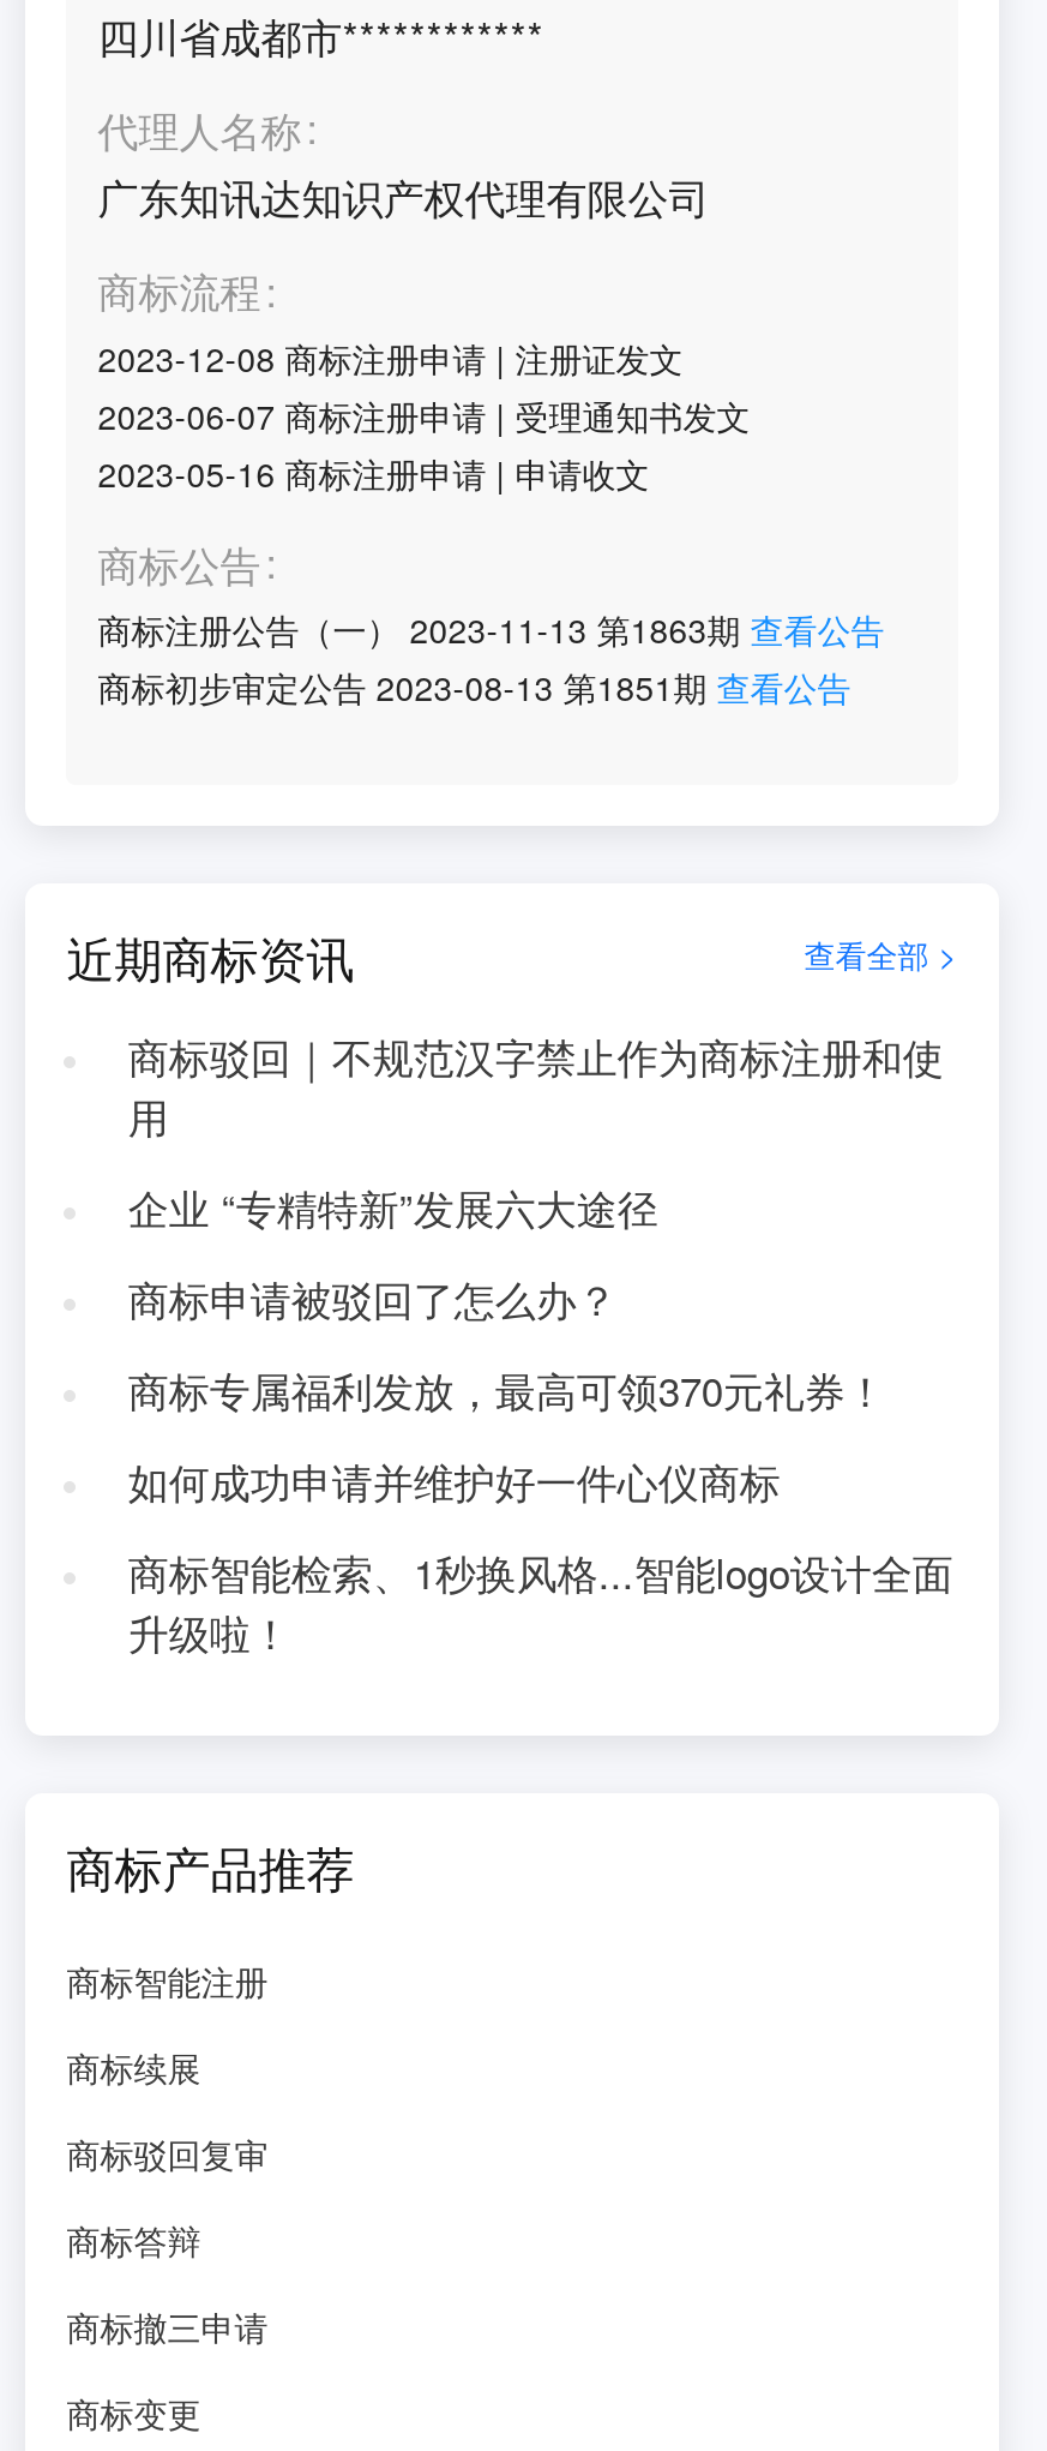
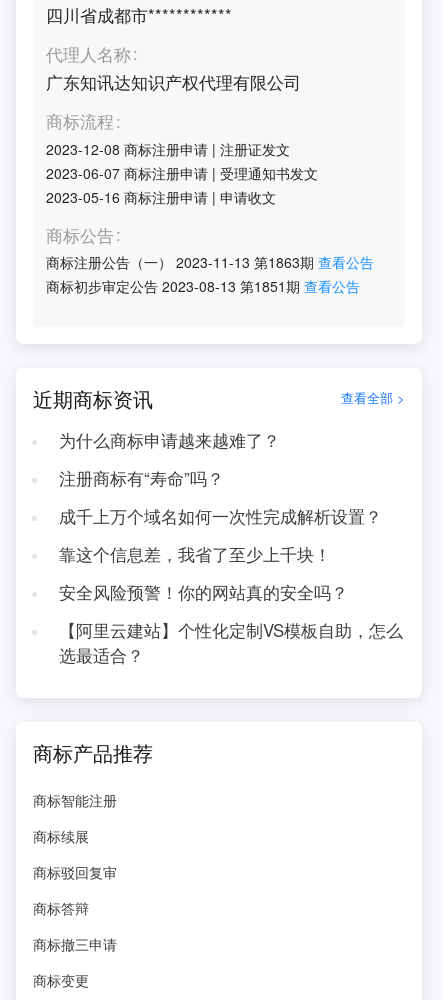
- 商标驳回｜不规范汉字禁止作为商标注册和使
- 用
+ 为什么商标申请越来越难了？

- 企业 “专精特新”发展六大途径
+ 注册商标有“寿命”吗？

- 商标申请被驳回了怎么办？
+ 成千上万个域名如何一次性完成解析设置？

- 商标专属福利发放，最高可领370元礼券！
+ 靠这个信息差，我省了至少上千块！

- 如何成功申请并维护好一件心仪商标
+ 安全风险预警！你的网站真的安全吗？

- 商标智能检索、1秒换风格...智能logo设计全面
- 升级啦！
+ 【阿里云建站】个性化定制VS模板自助，怎么
+ 选最适合？
